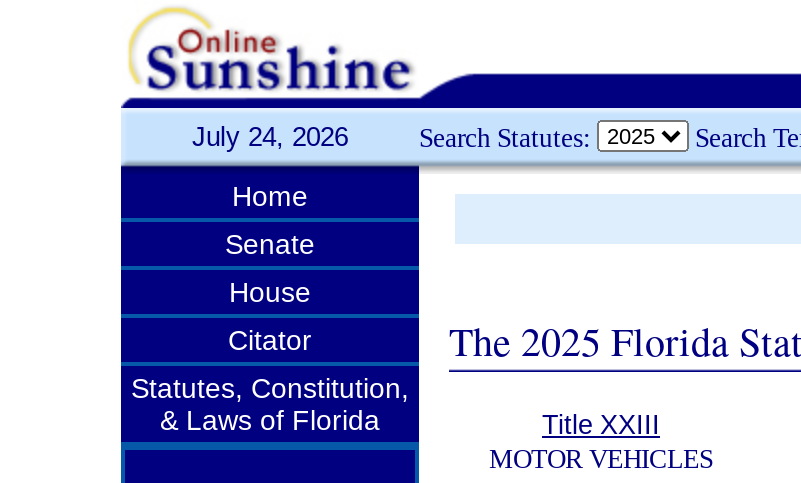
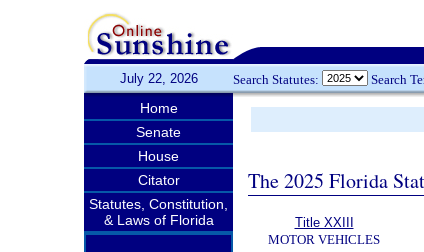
- July 24, 2026
+ July 22, 2026
